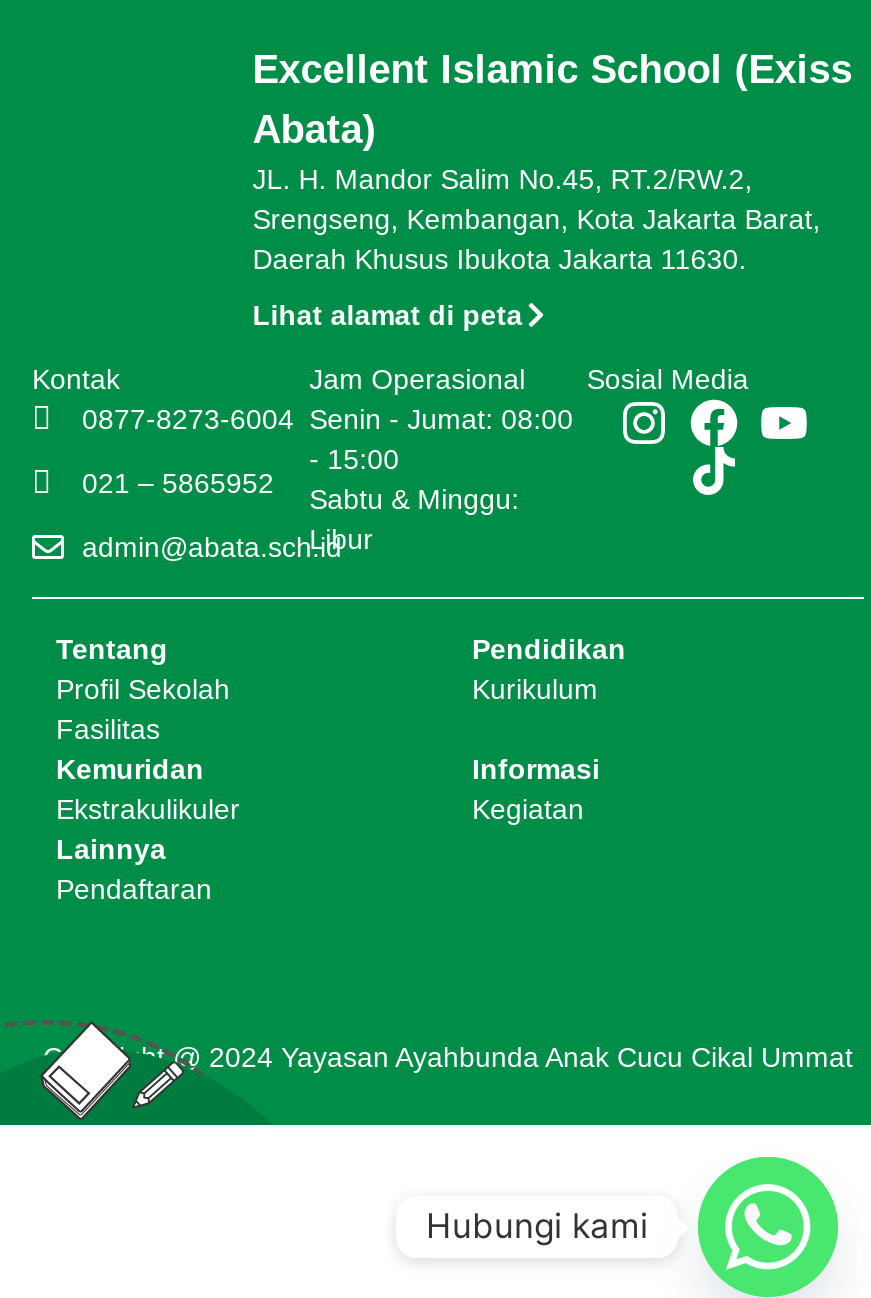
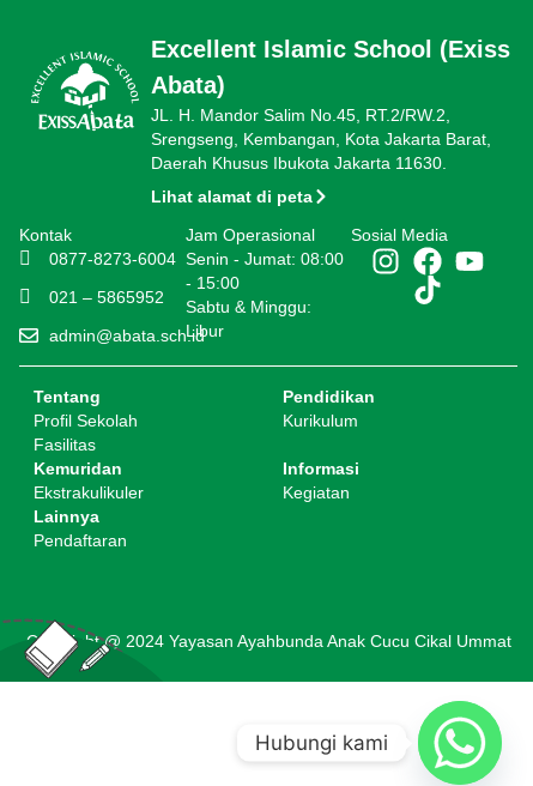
+ [image]
